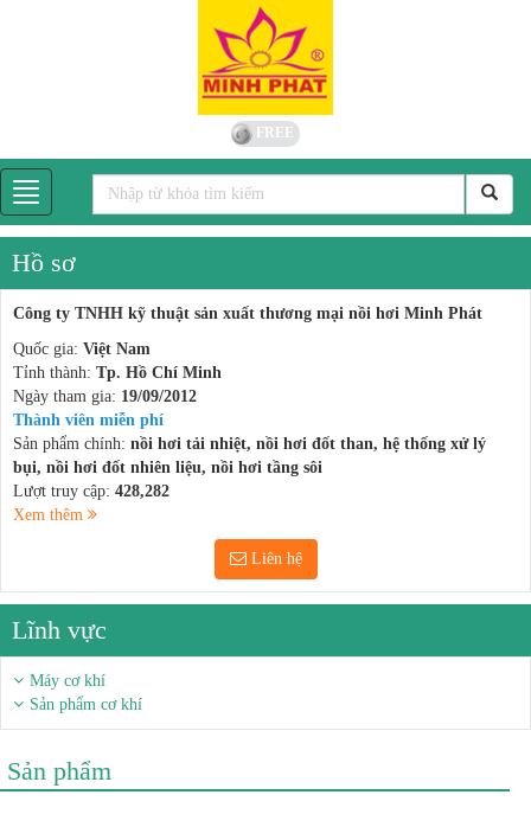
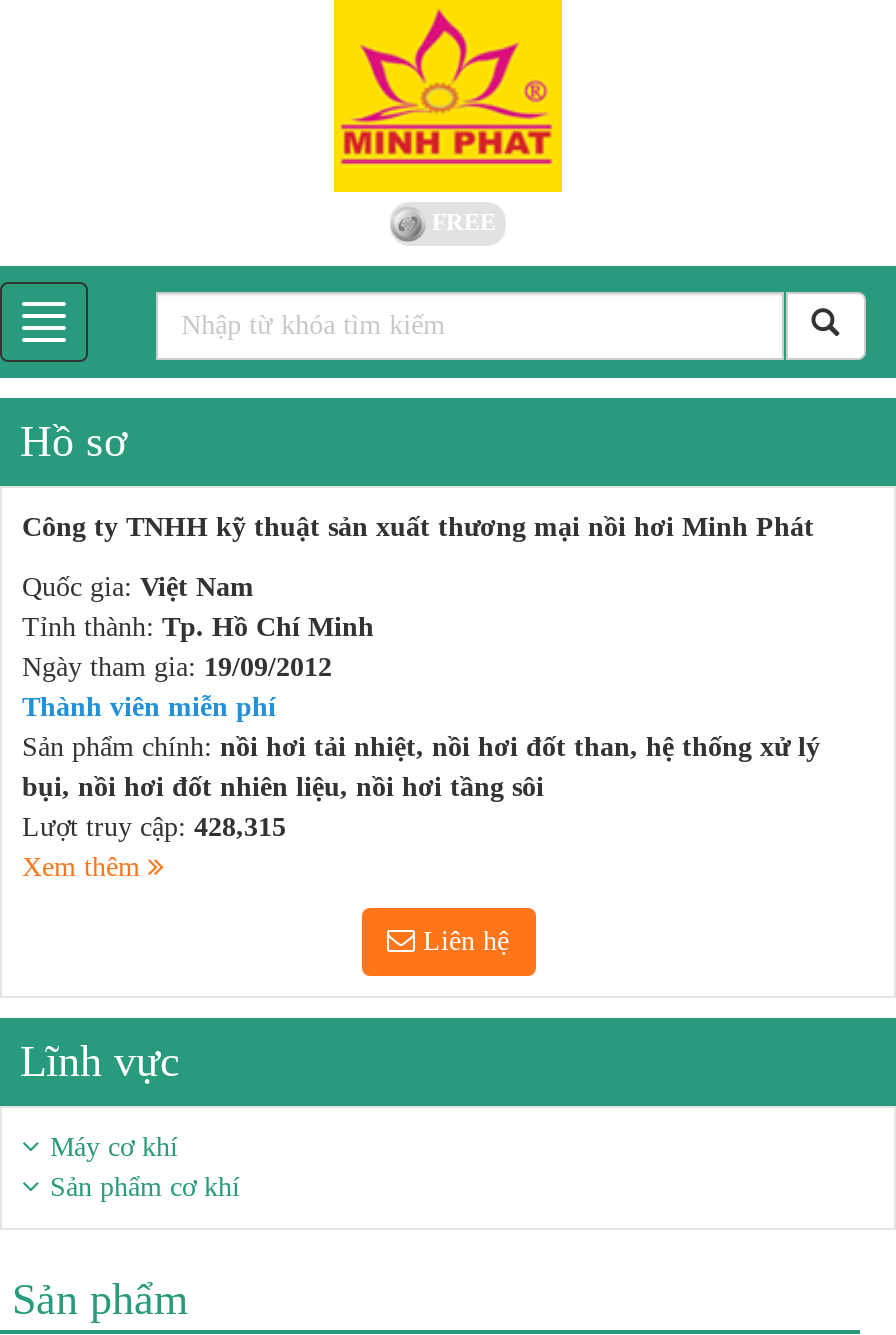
- Lượt truy cập: 428,282
+ Lượt truy cập: 428,315
